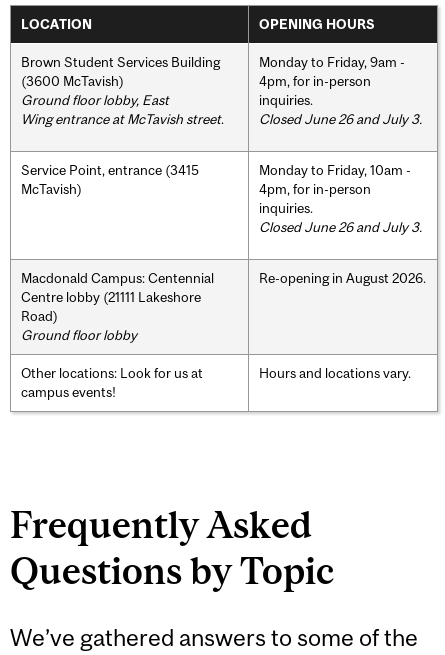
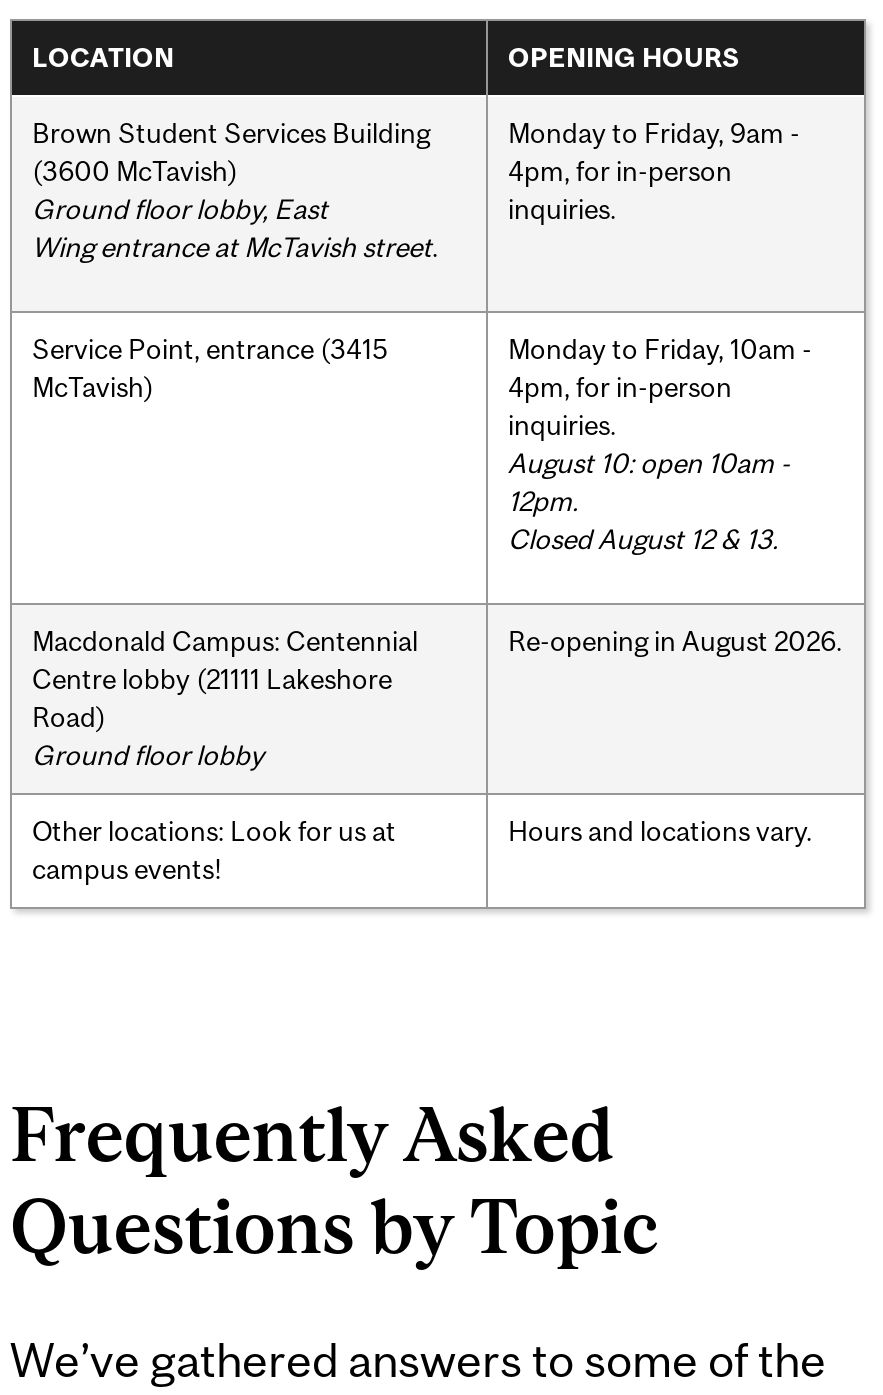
- Closed June 26 and July 3.

- Closed June 26 and July 3.
+ August 10: open 10am -
+ 12pm.
+ Closed August 12 & 13.
